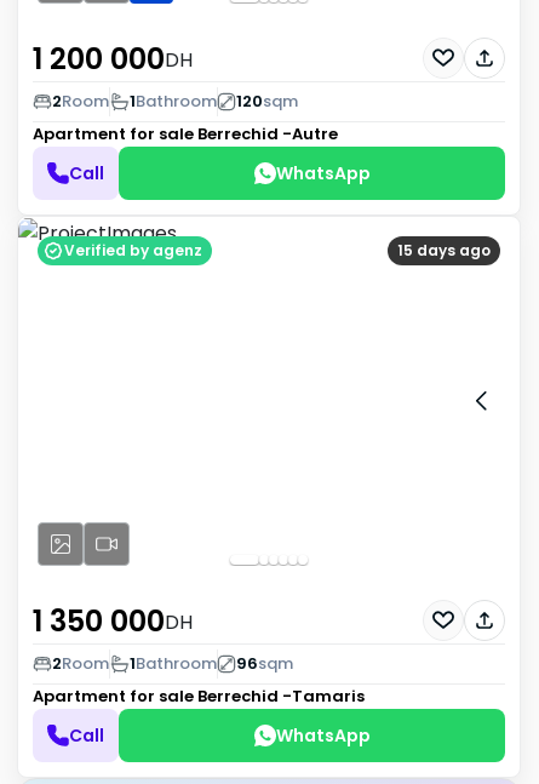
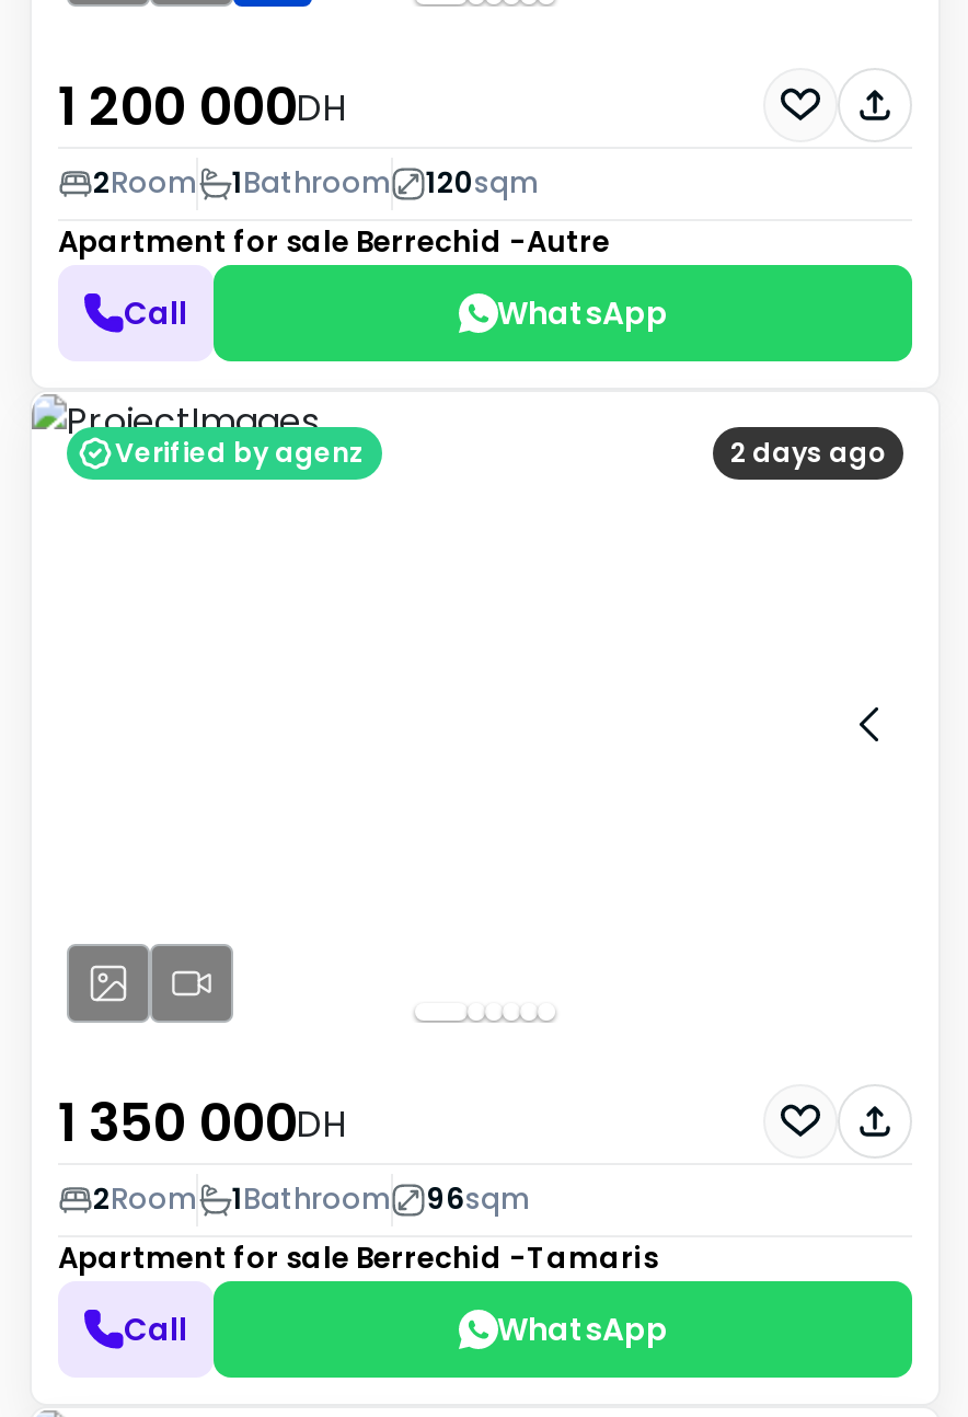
- 15 days ago
+ 2 days ago
